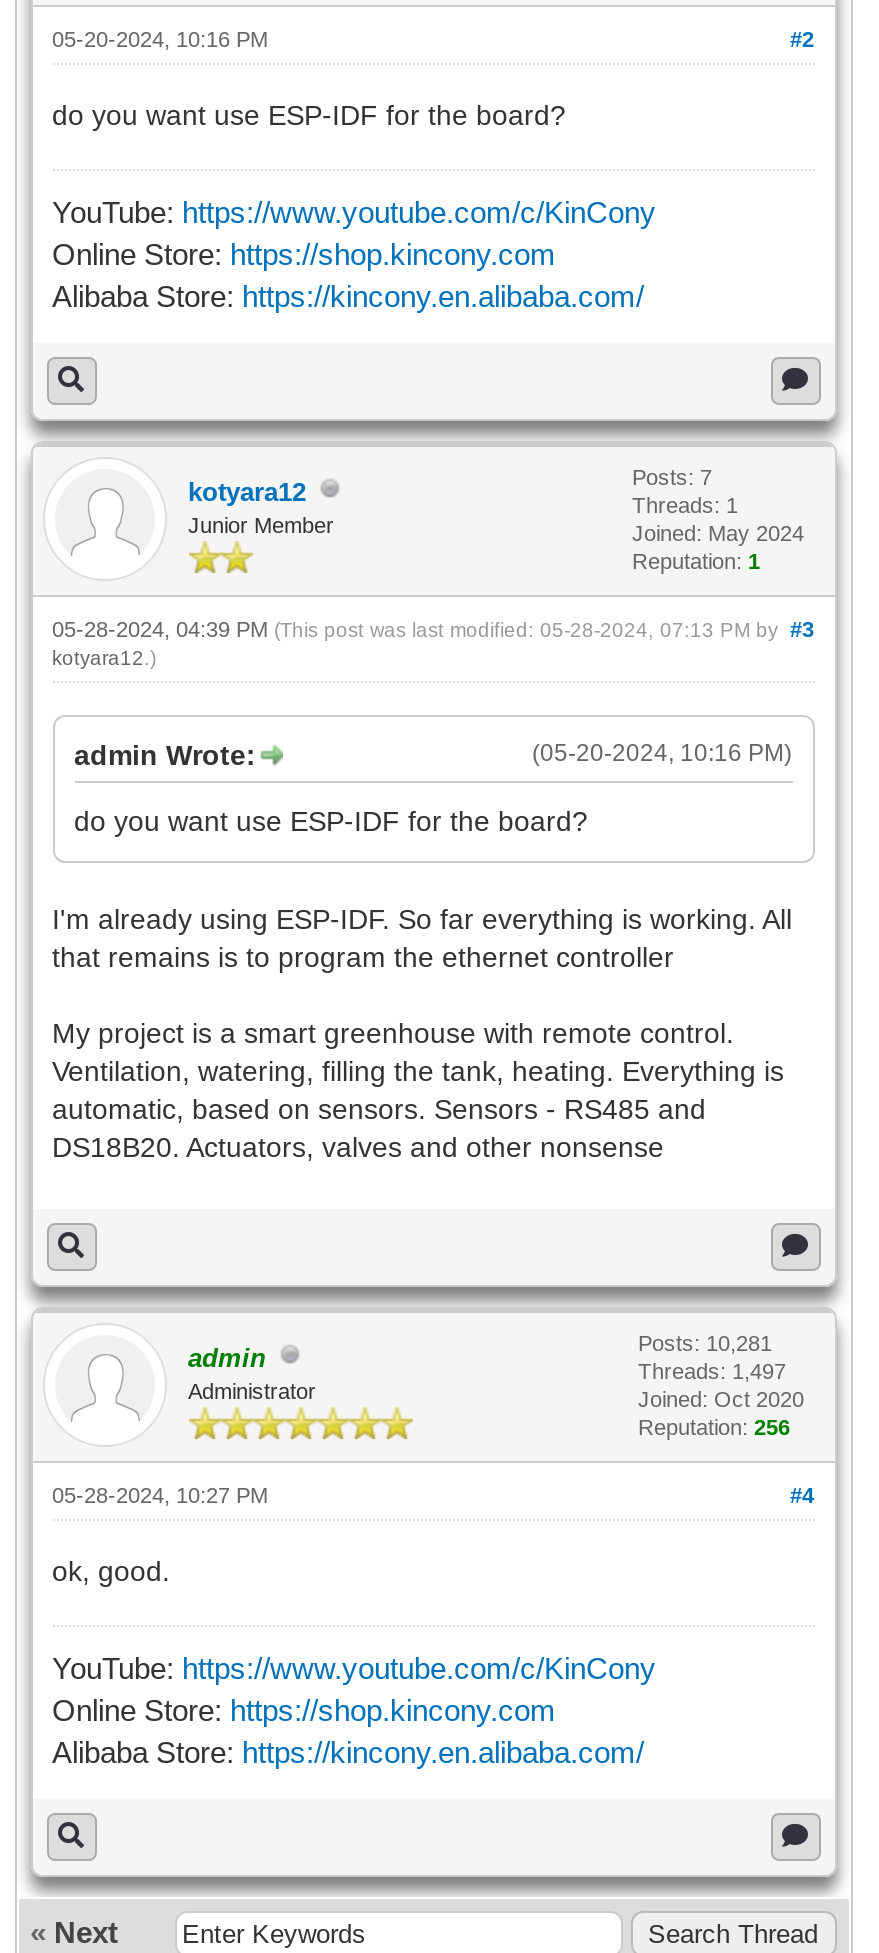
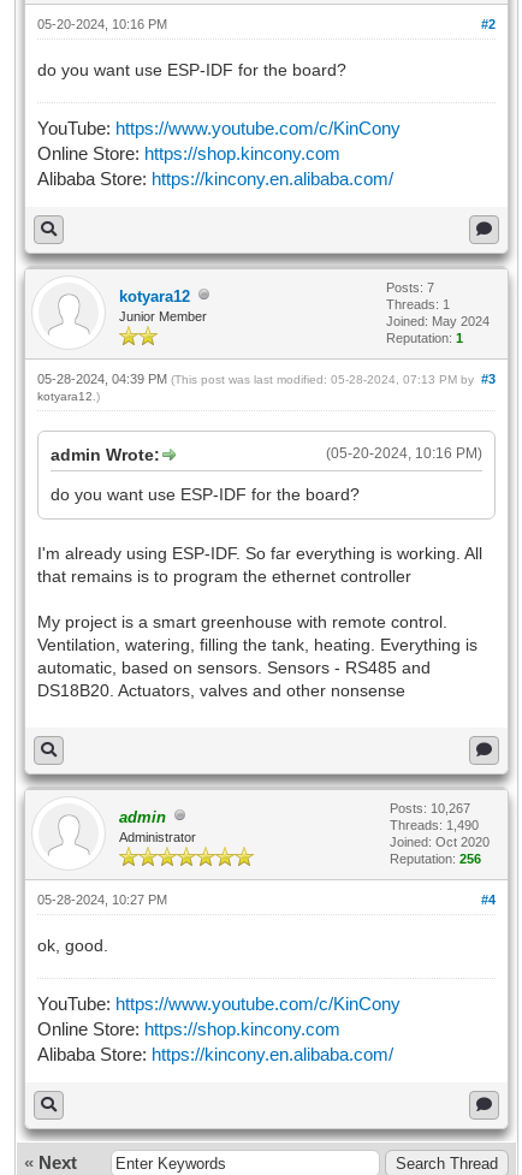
- Posts: 10,281
+ Posts: 10,267

- Threads: 1,497
+ Threads: 1,490
